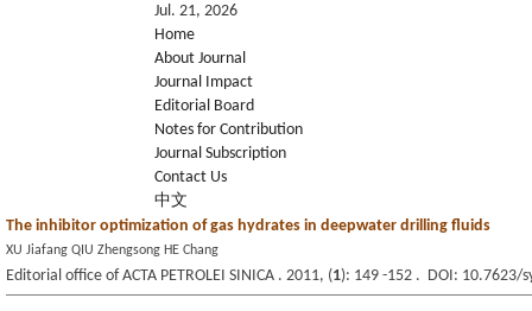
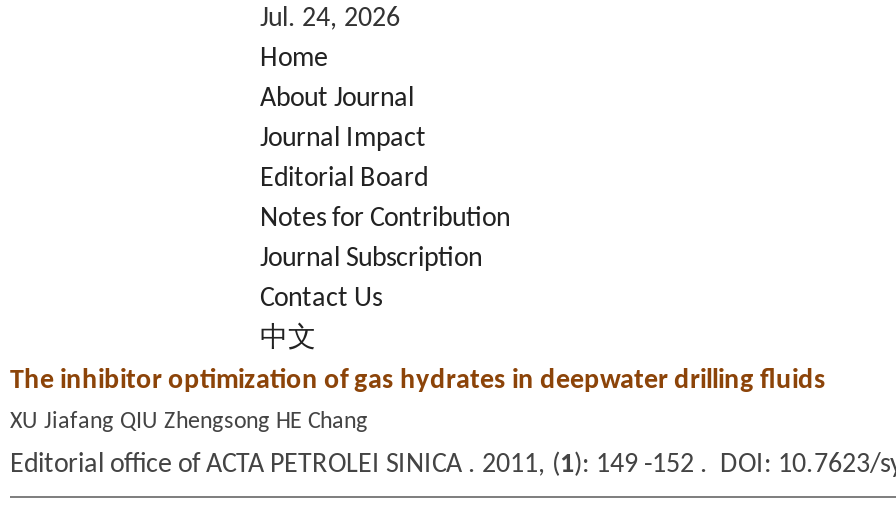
- Jul. 21, 2026
+ Jul. 24, 2026
